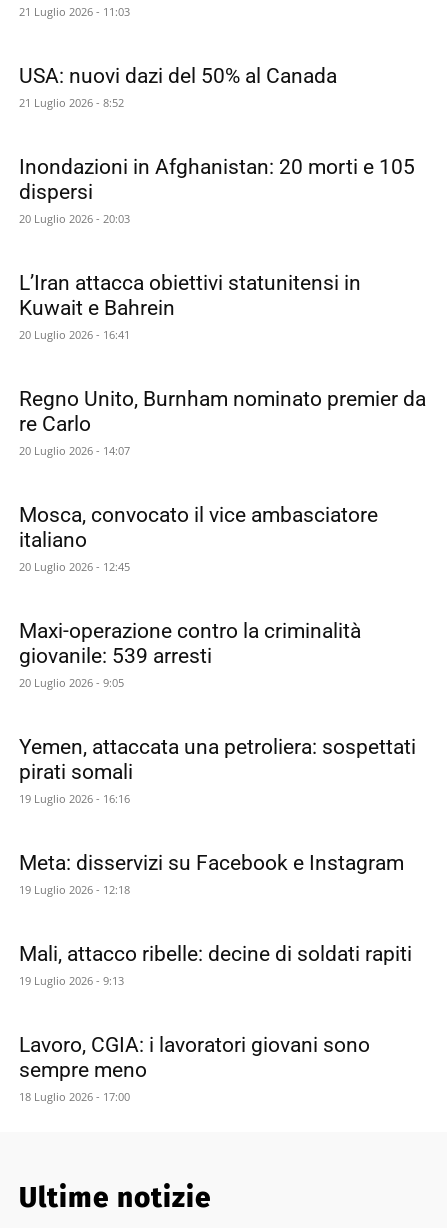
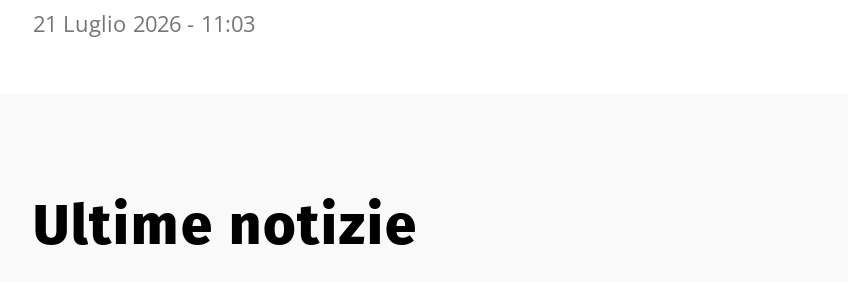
- USA: nuovi dazi del 50% al Canada
- 21 Luglio 2026 - 8:52
- Inondazioni in Afghanistan: 20 morti e 105
- dispersi
- 20 Luglio 2026 - 20:03
- L’Iran attacca obiettivi statunitensi in
- Kuwait e Bahrein
- 20 Luglio 2026 - 16:41
- Regno Unito, Burnham nominato premier da
- re Carlo
- 20 Luglio 2026 - 14:07
- Mosca, convocato il vice ambasciatore
- italiano
- 20 Luglio 2026 - 12:45
- Maxi-operazione contro la criminalità
- giovanile: 539 arresti
- 20 Luglio 2026 - 9:05
- Yemen, attaccata una petroliera: sospettati
- pirati somali
- 19 Luglio 2026 - 16:16
- Meta: disservizi su Facebook e Instagram
- 19 Luglio 2026 - 12:18
- Mali, attacco ribelle: decine di soldati rapiti
- 19 Luglio 2026 - 9:13
- Lavoro, CGIA: i lavoratori giovani sono
- sempre meno
- 18 Luglio 2026 - 17:00
